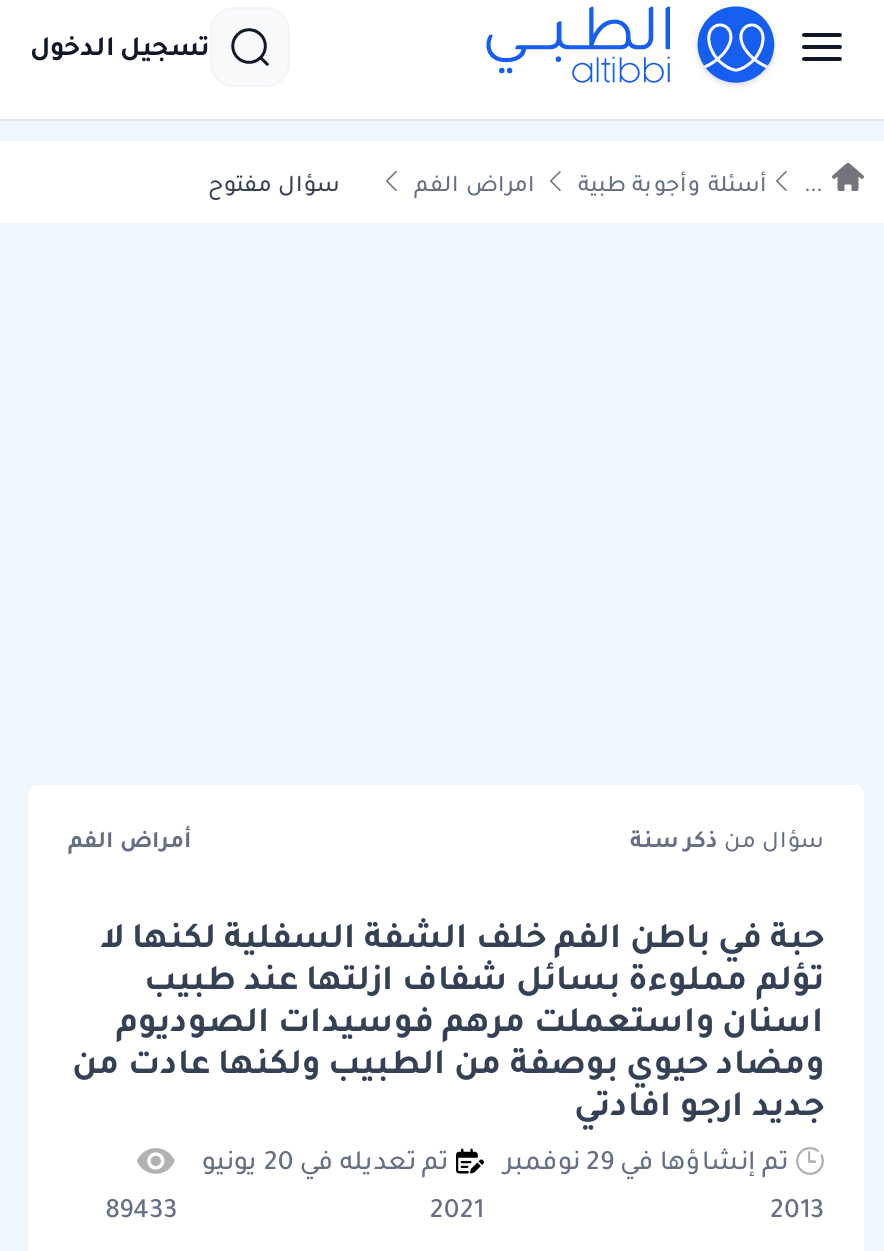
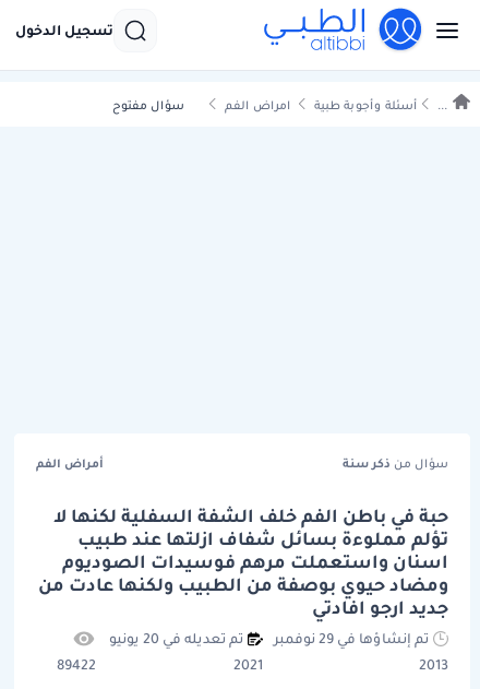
- 89433
+ 89422
